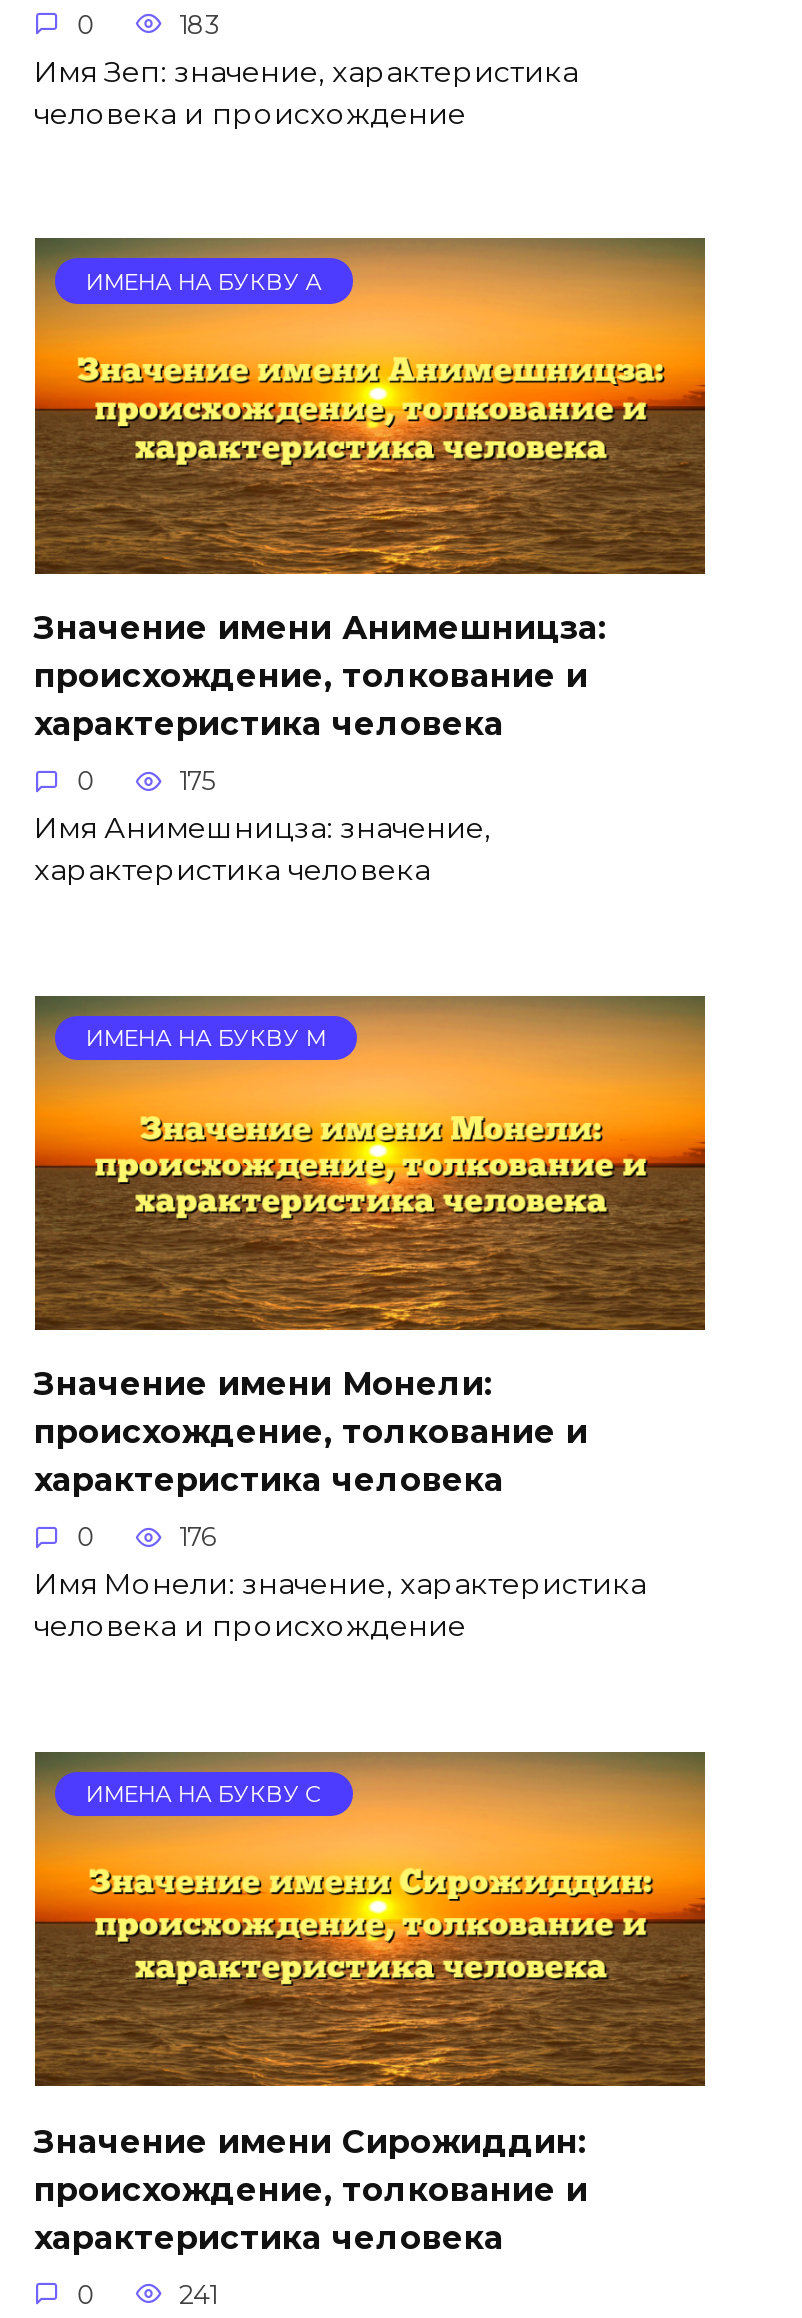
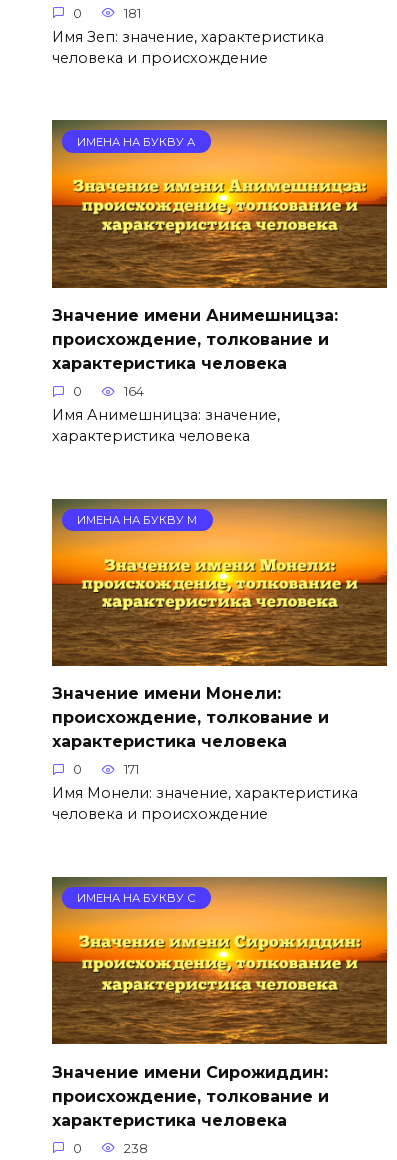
- 183
+ 181

- 175
+ 164

- 176
+ 171

- 241
+ 238
